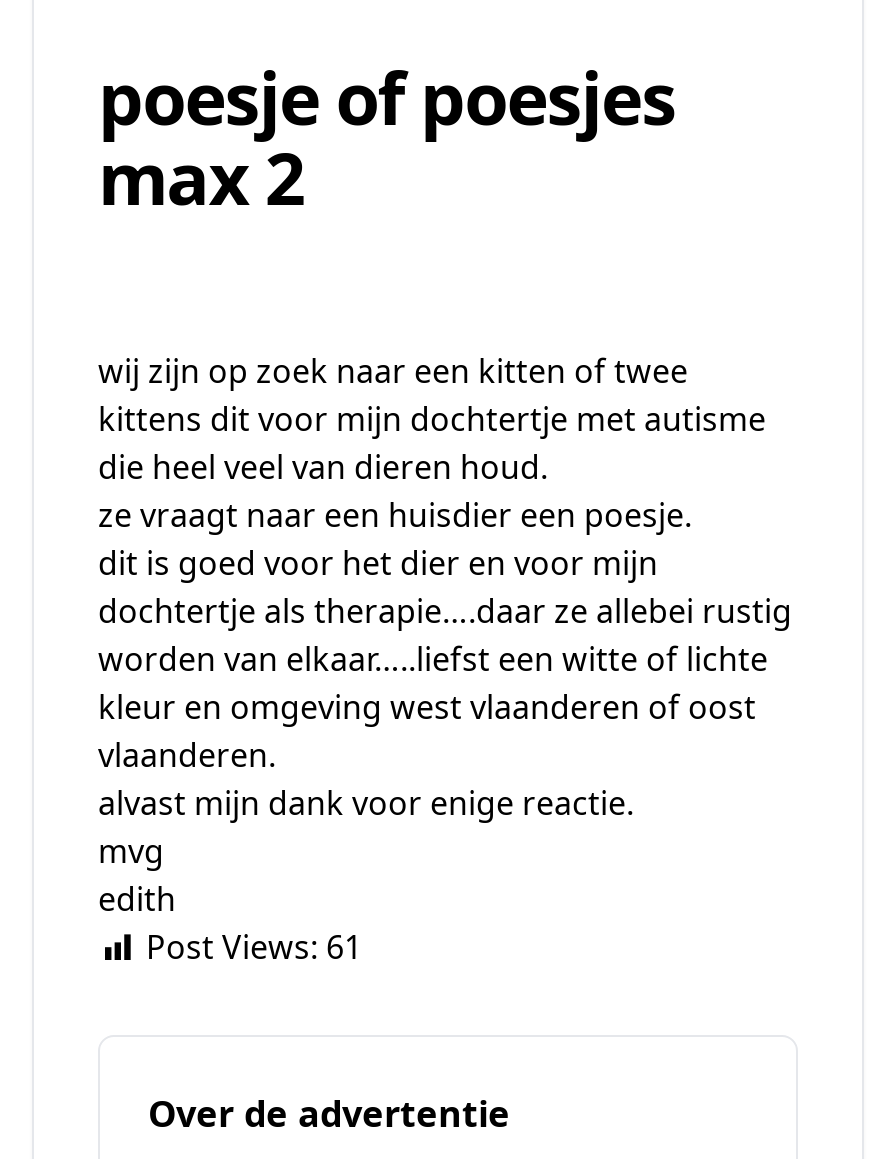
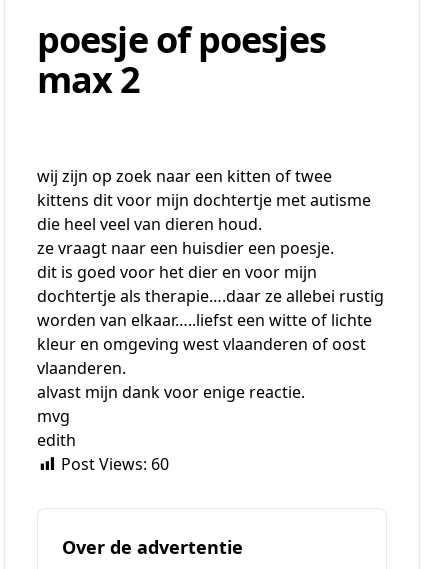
- Post Views: 61
+ Post Views: 60
